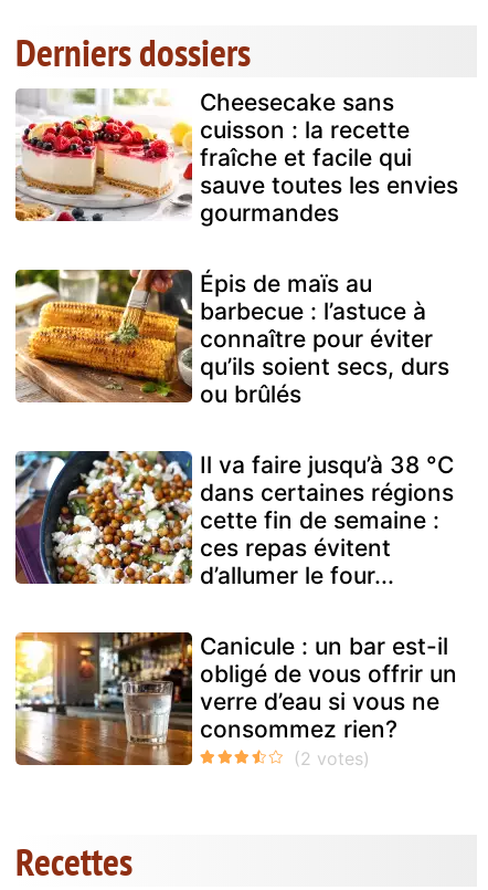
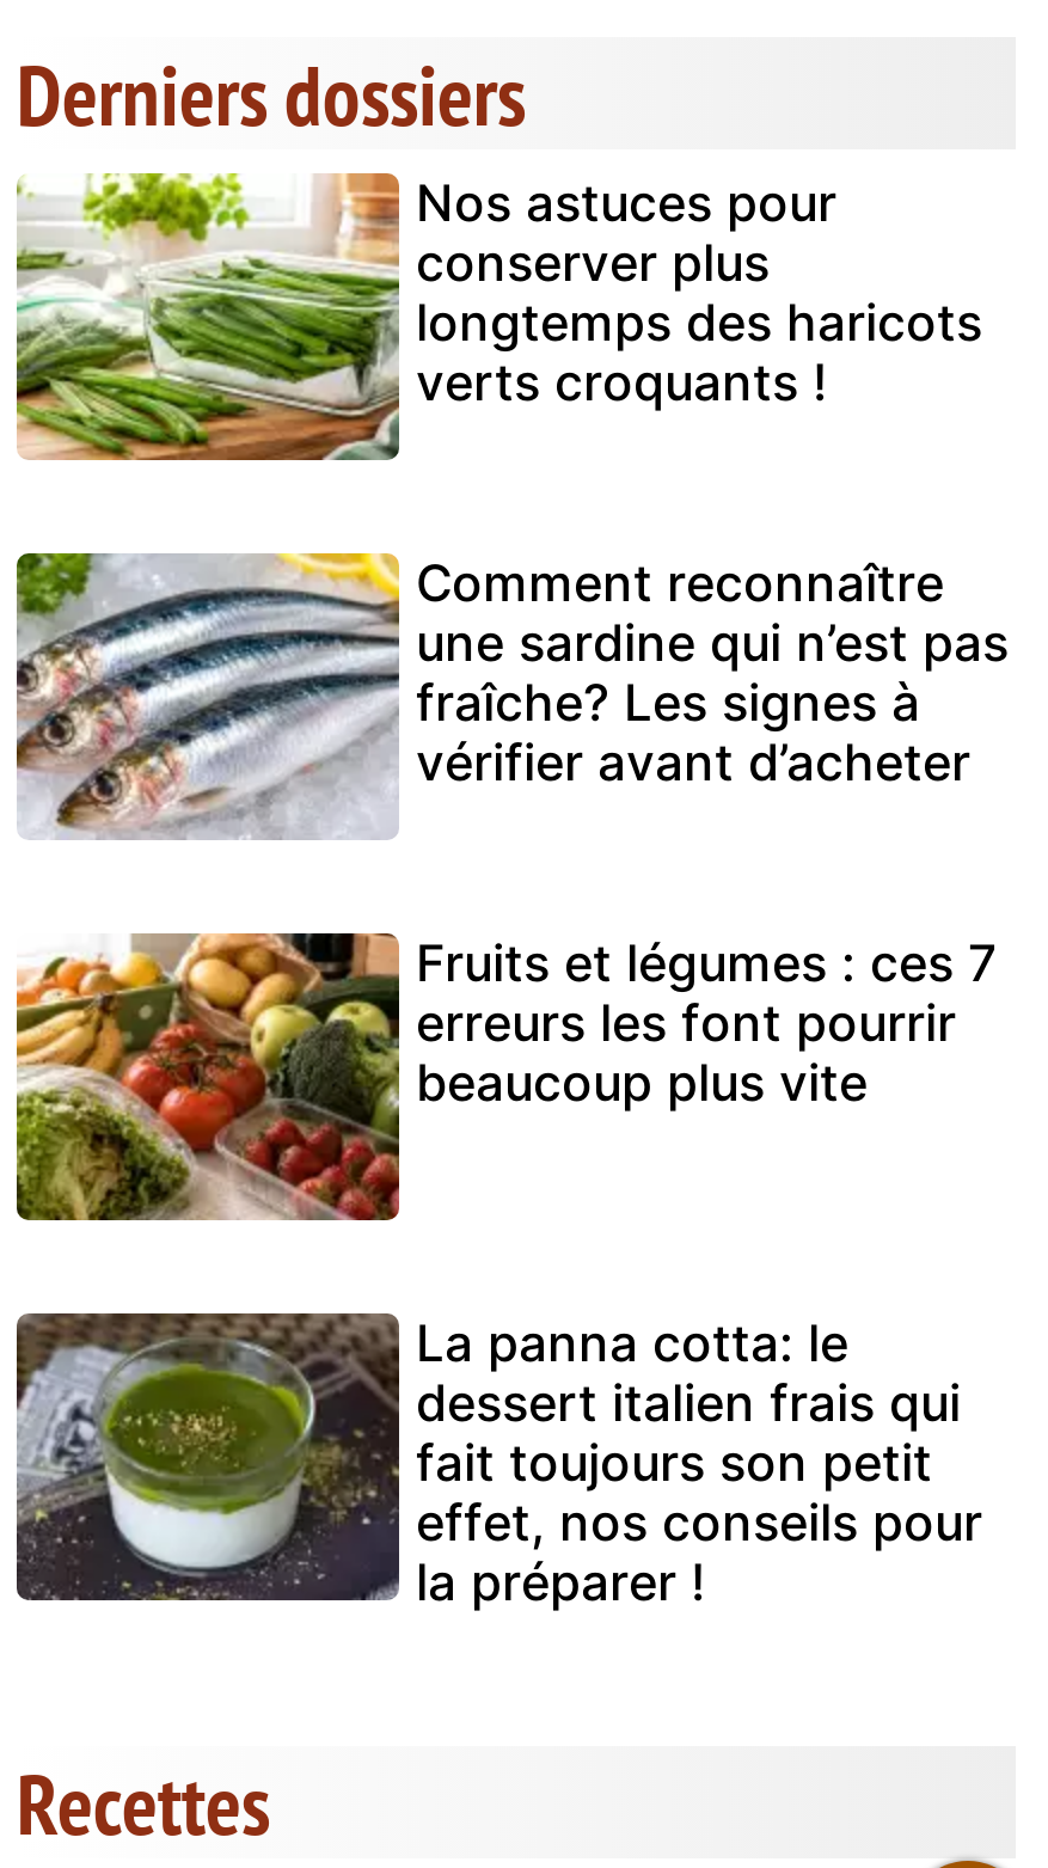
- [image]
- Cheesecake sans
- cuisson : la recette
- fraîche et facile qui
- sauve toutes les envies
- gourmandes
+ [image]
+ Nos astuces pour
+ conserver plus
+ longtemps des haricots
+ verts croquants !

- [image]
- Épis de maïs au
- barbecue : l’astuce à
- connaître pour éviter
- qu’ils soient secs, durs
- ou brûlés
+ [image]
+ Comment reconnaître
+ une sardine qui n’est pas
+ fraîche? Les signes à
+ vérifier avant d’acheter

- [image]
- Il va faire jusqu’à 38 °C
- dans certaines régions
- cette fin de semaine :
- ces repas évitent
- d’allumer le four...
+ [image]
+ Fruits et légumes : ces 7
+ erreurs les font pourrir
+ beaucoup plus vite

- [image]
- Canicule : un bar est-il
- obligé de vous offrir un
- verre d’eau si vous ne
- consommez rien?
+ [image]
+ La panna cotta: le
+ dessert italien frais qui
+ fait toujours son petit
+ effet, nos conseils pour
+ la préparer !
